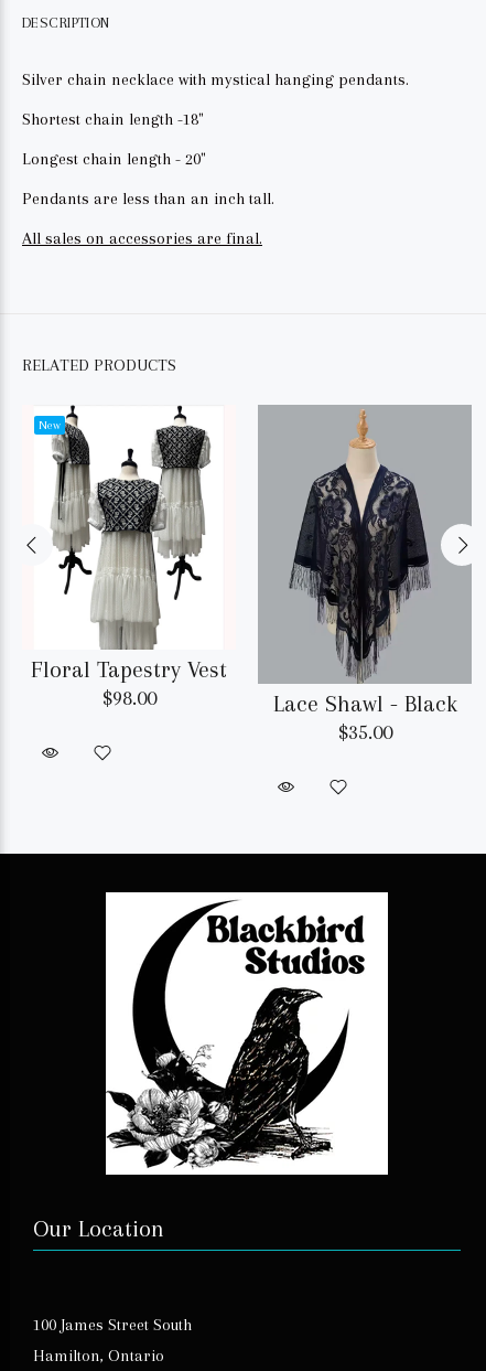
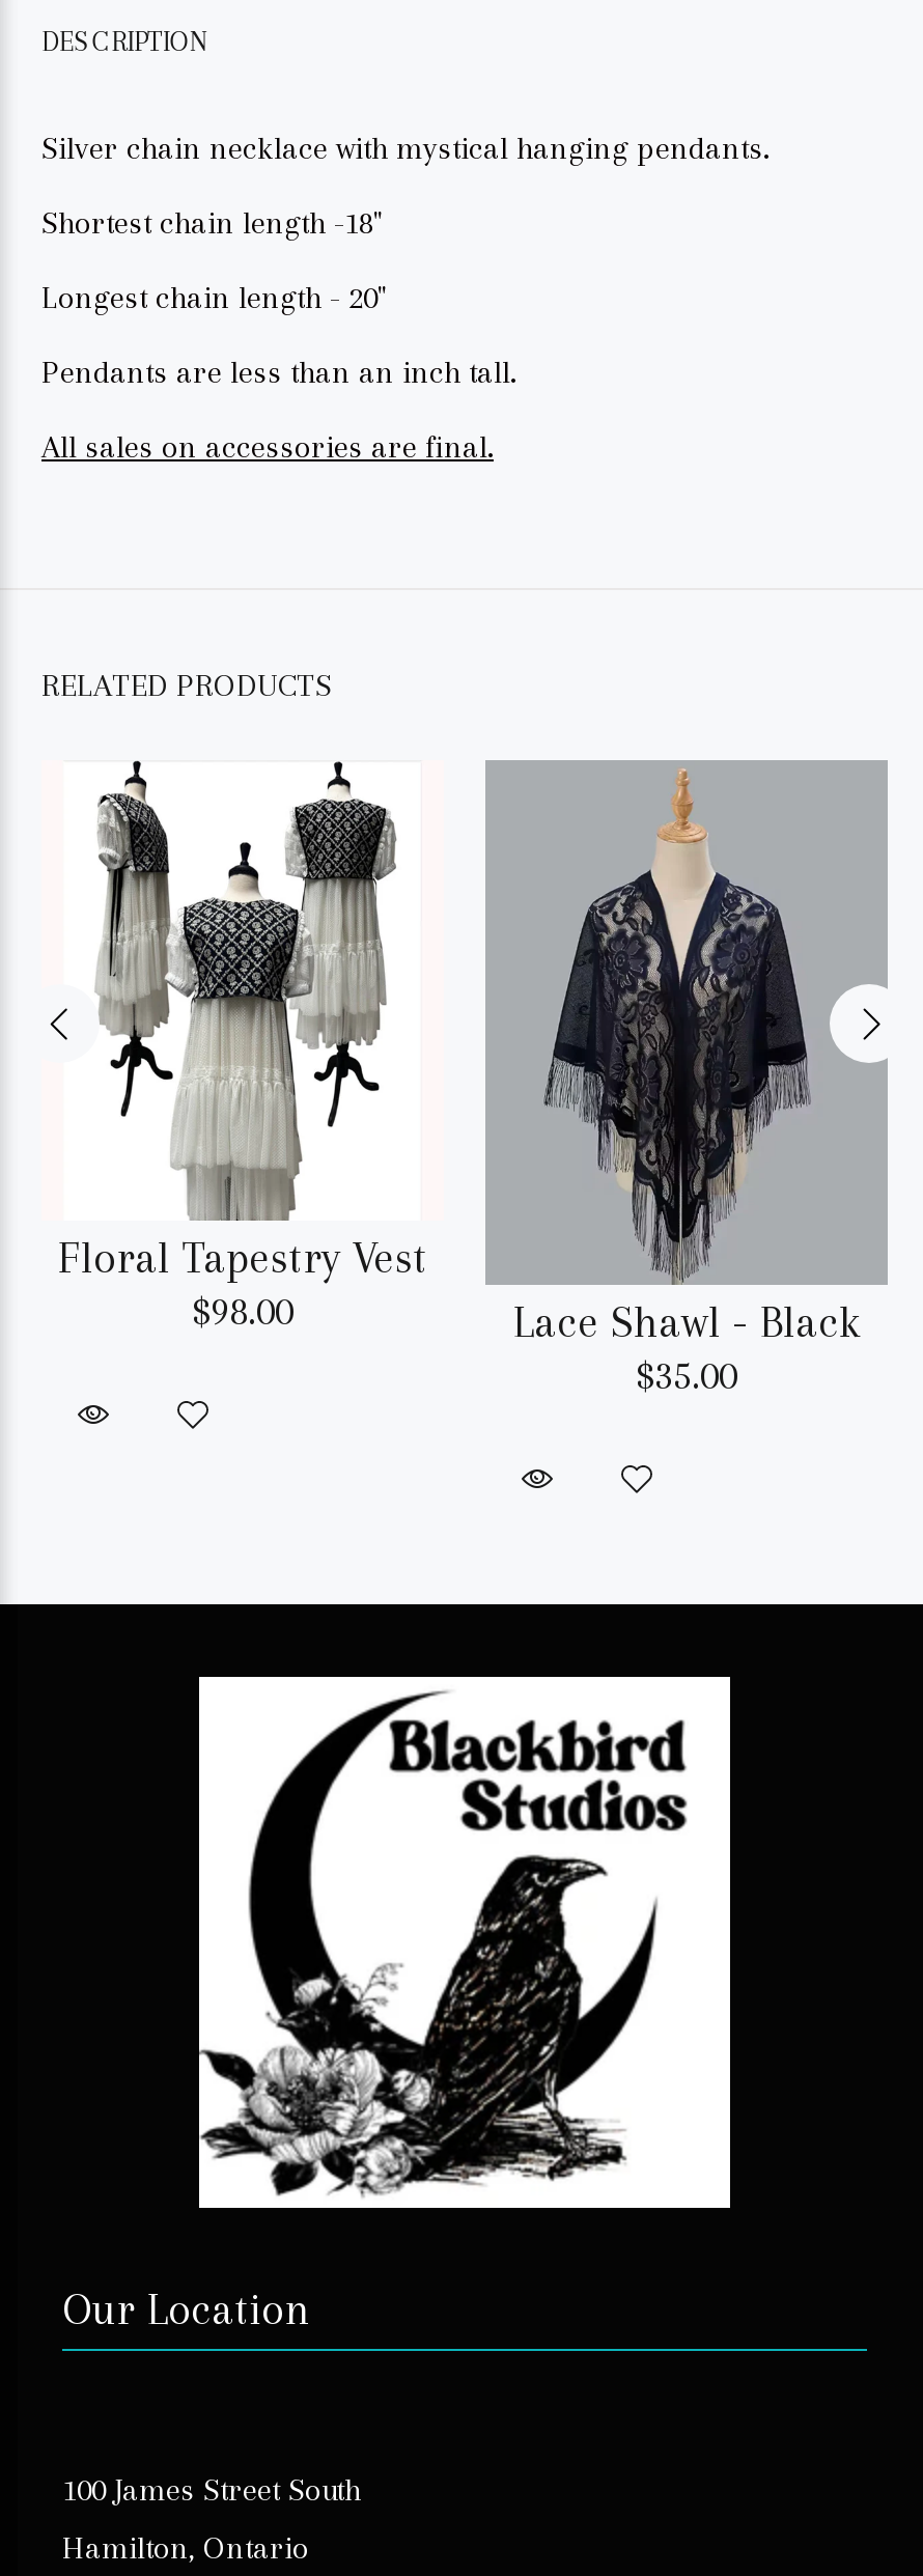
- New
